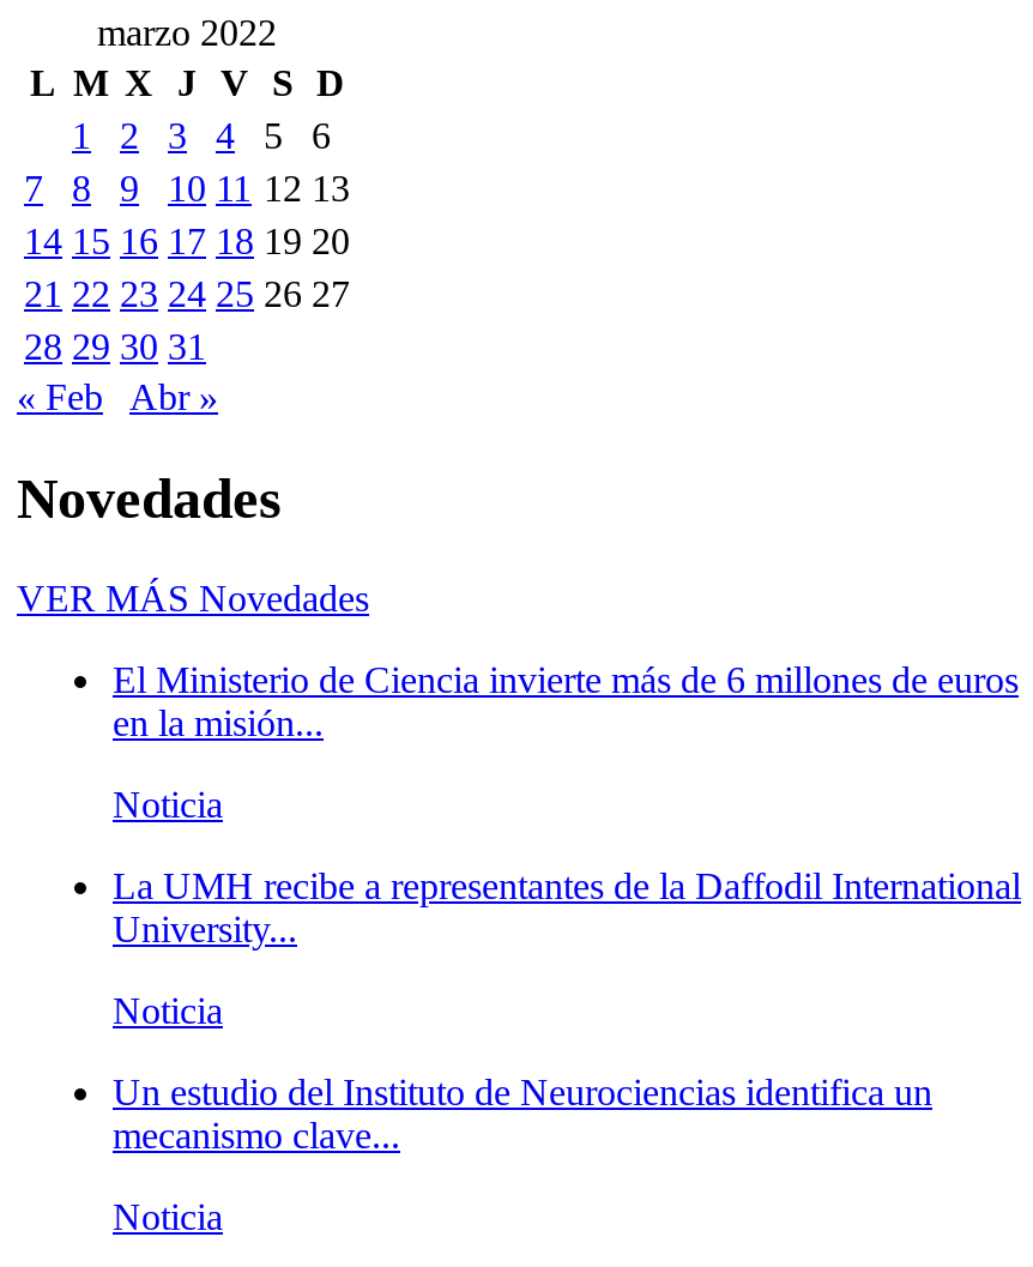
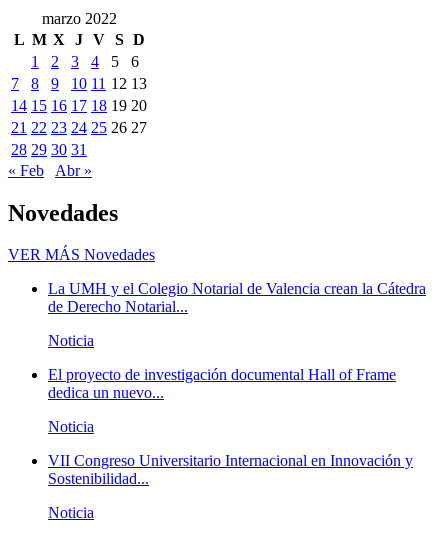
- El Ministerio de Ciencia invierte más de 6 millones de euros
- en la misión...
+ La UMH y el Colegio Notarial de Valencia crean la Cátedra
+ de Derecho Notarial...

- La UMH recibe a representantes de la Daffodil International
- University...
+ El proyecto de investigación documental Hall of Frame
+ dedica un nuevo...

- Un estudio del Instituto de Neurociencias identifica un
- mecanismo clave...
+ VII Congreso Universitario Internacional en Innovación y
+ Sostenibilidad...
